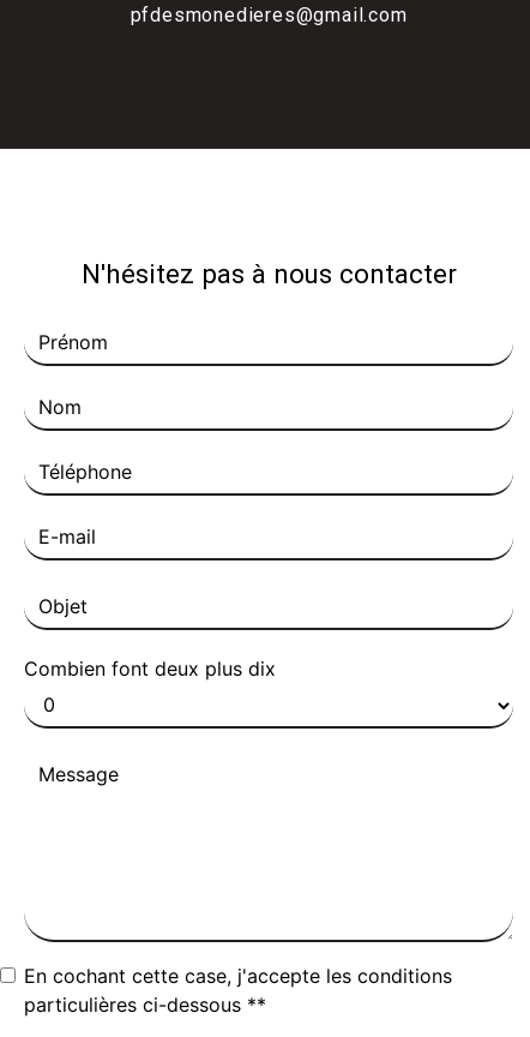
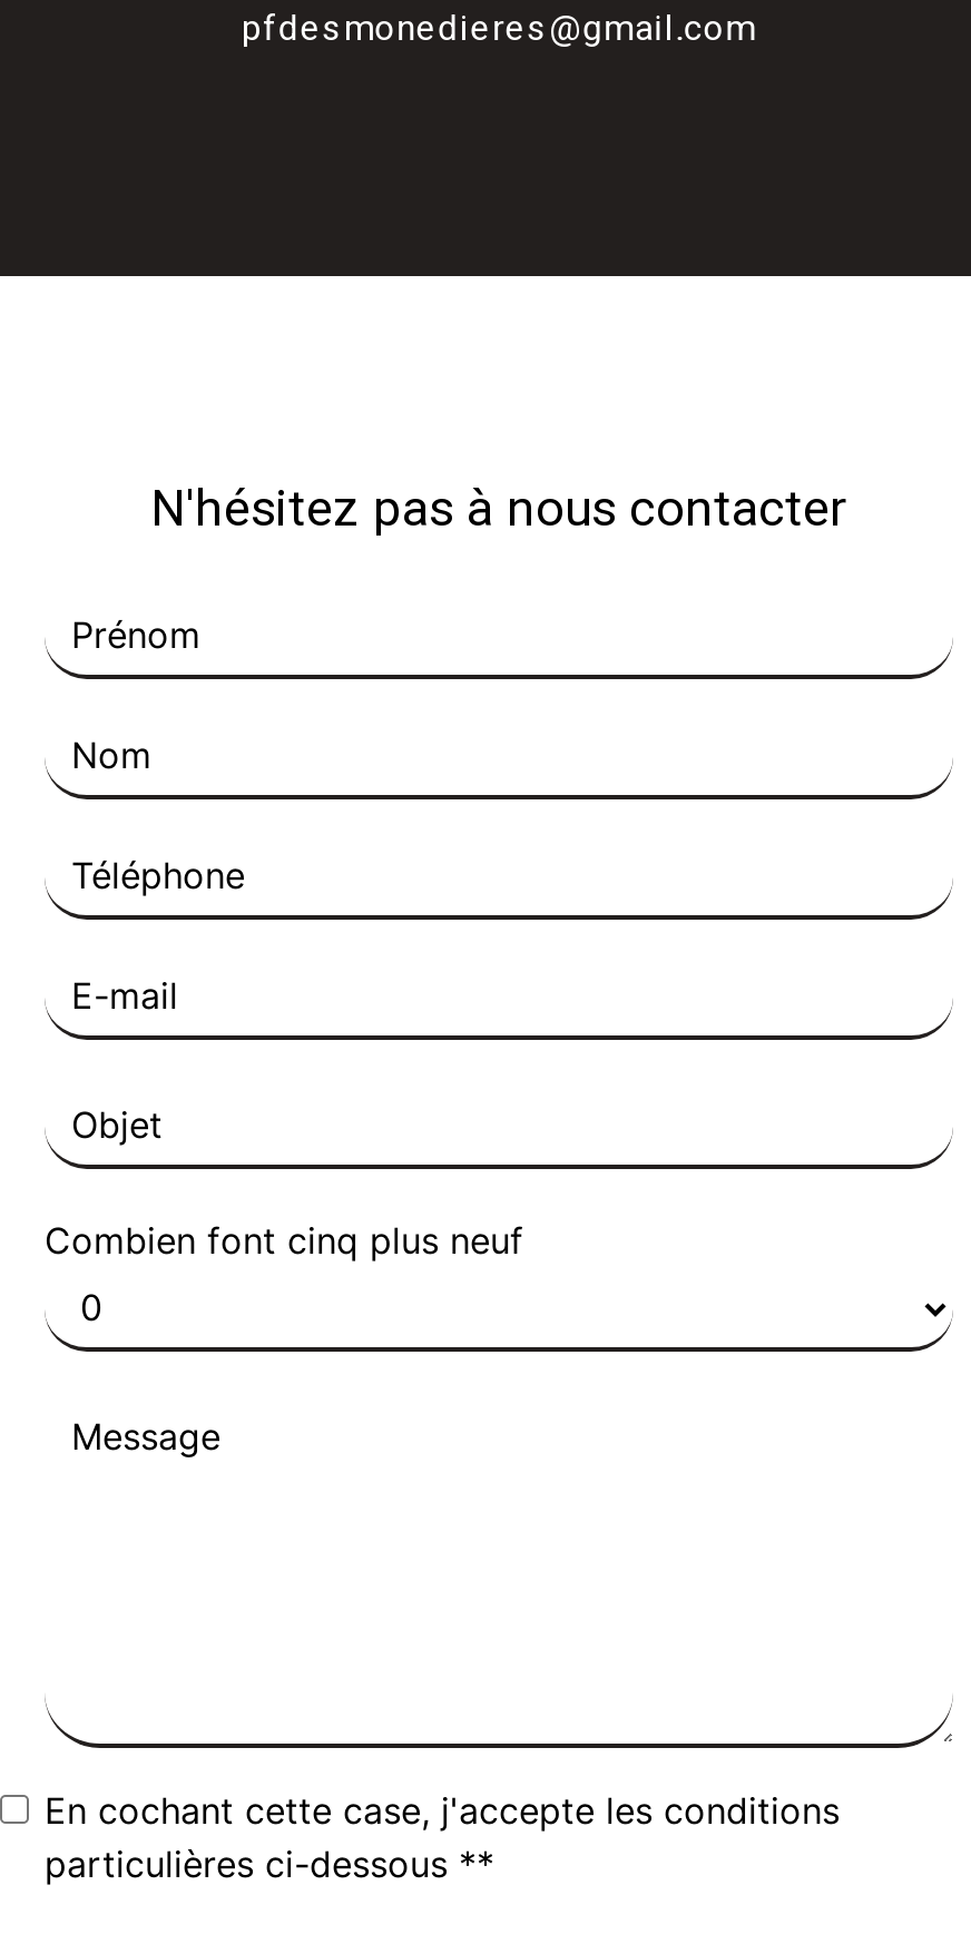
- Combien font deux plus dix
+ Combien font cinq plus neuf
